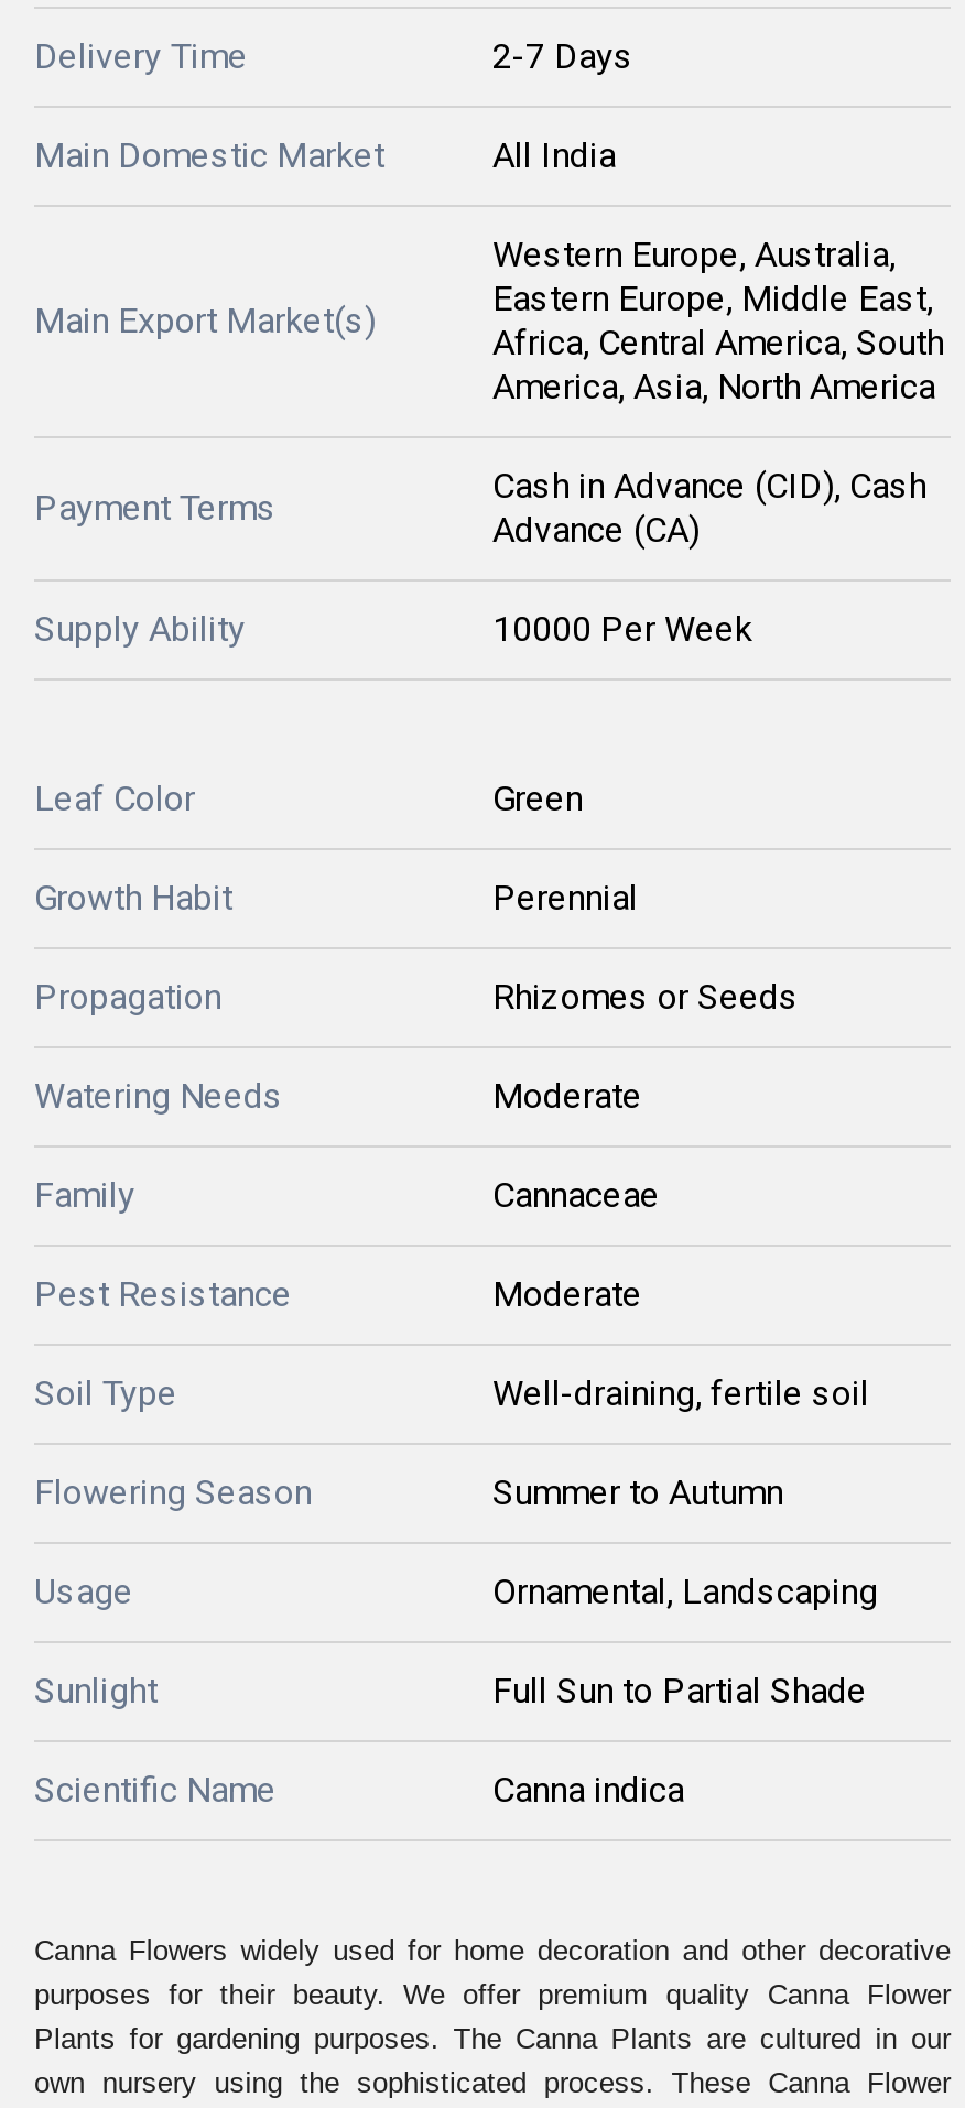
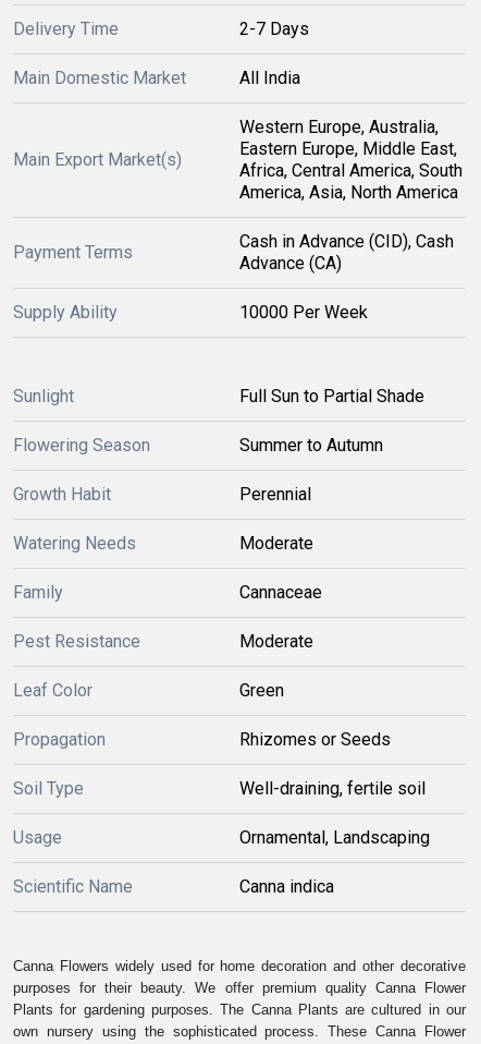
moved down: Leaf Color | Green

moved down: Growth Habit | Perennial

moved down: Propagation | Rhizomes or Seeds

moved down: Soil Type | Well-draining, fertile soil

moved up: Flowering Season | Summer to Autumn

moved down: Usage | Ornamental, Landscaping

moved up: Sunlight | Full Sun to Partial Shade
